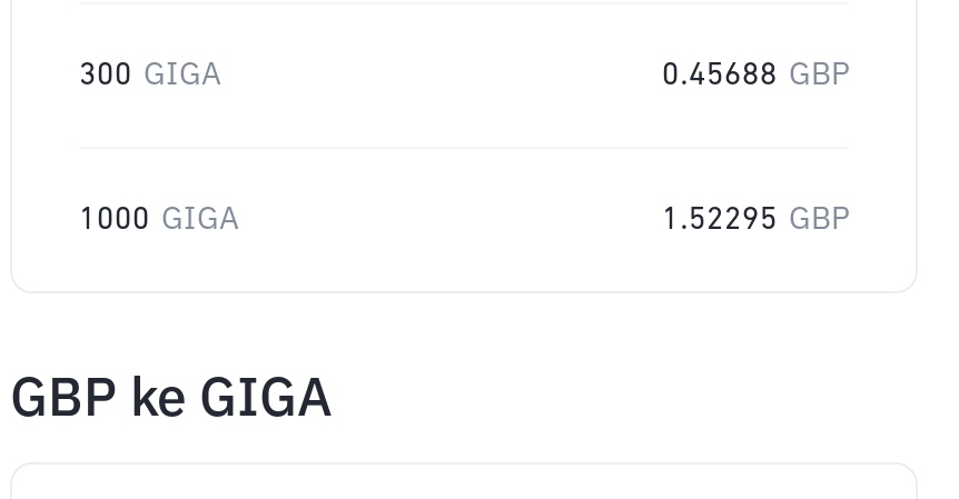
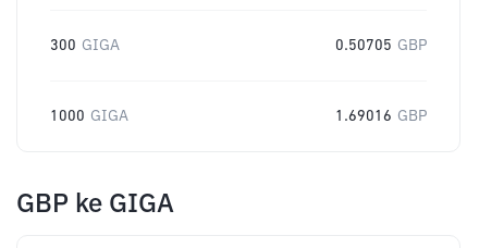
- 0.45688 GBP
+ 0.50705 GBP

- 1.52295 GBP
+ 1.69016 GBP
